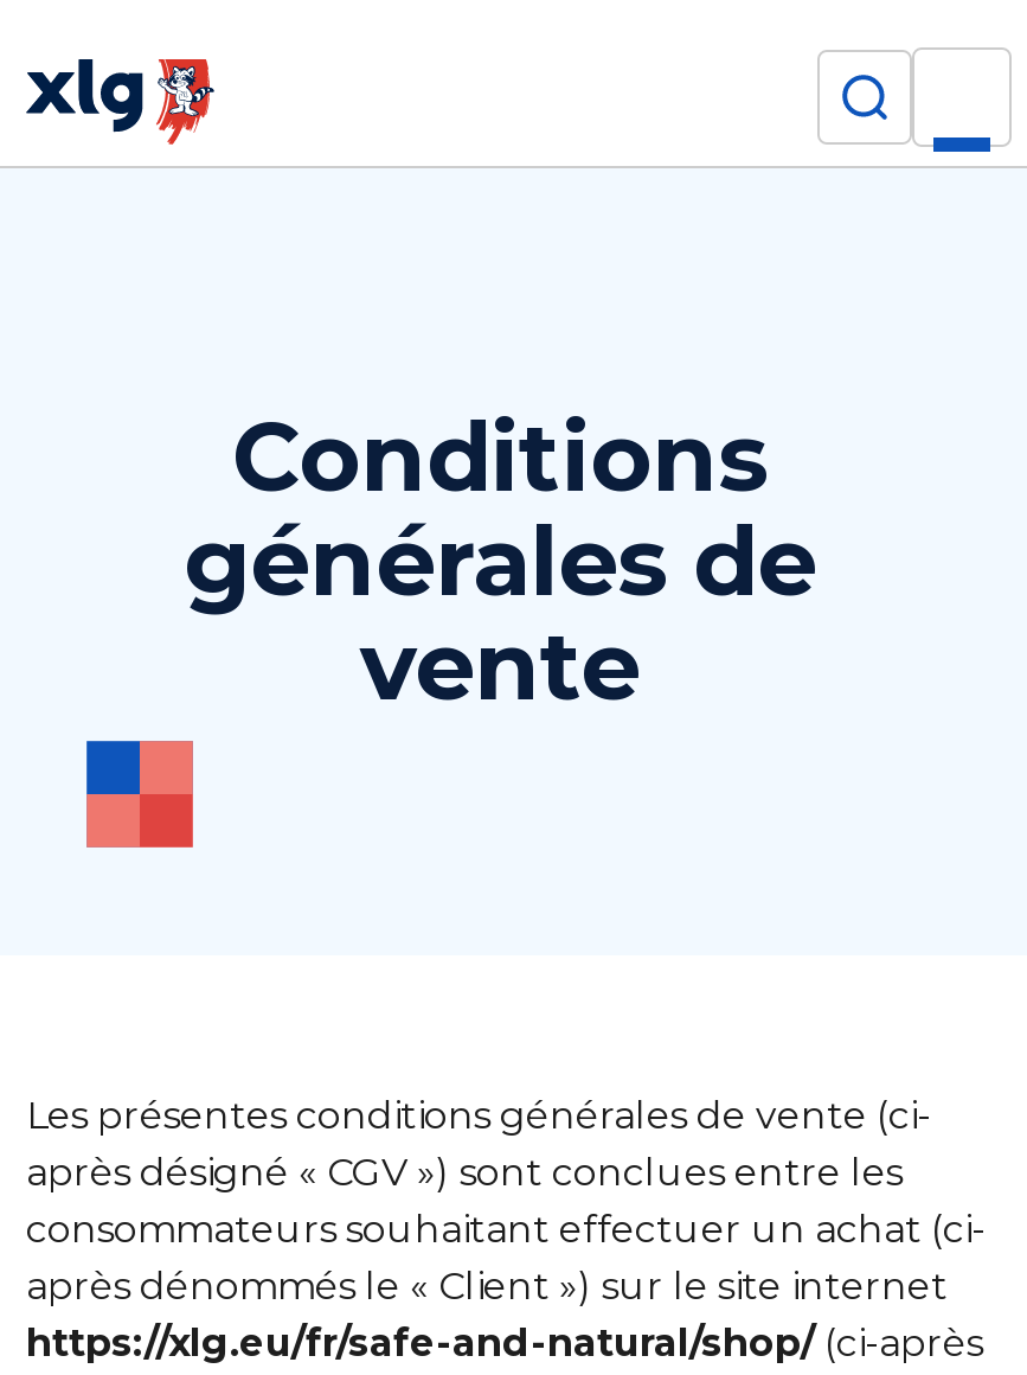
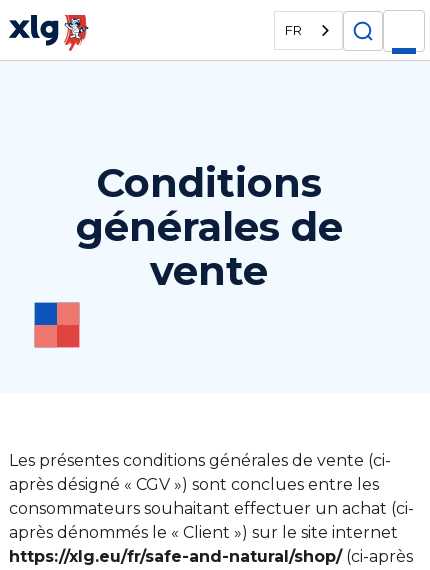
+ FR
